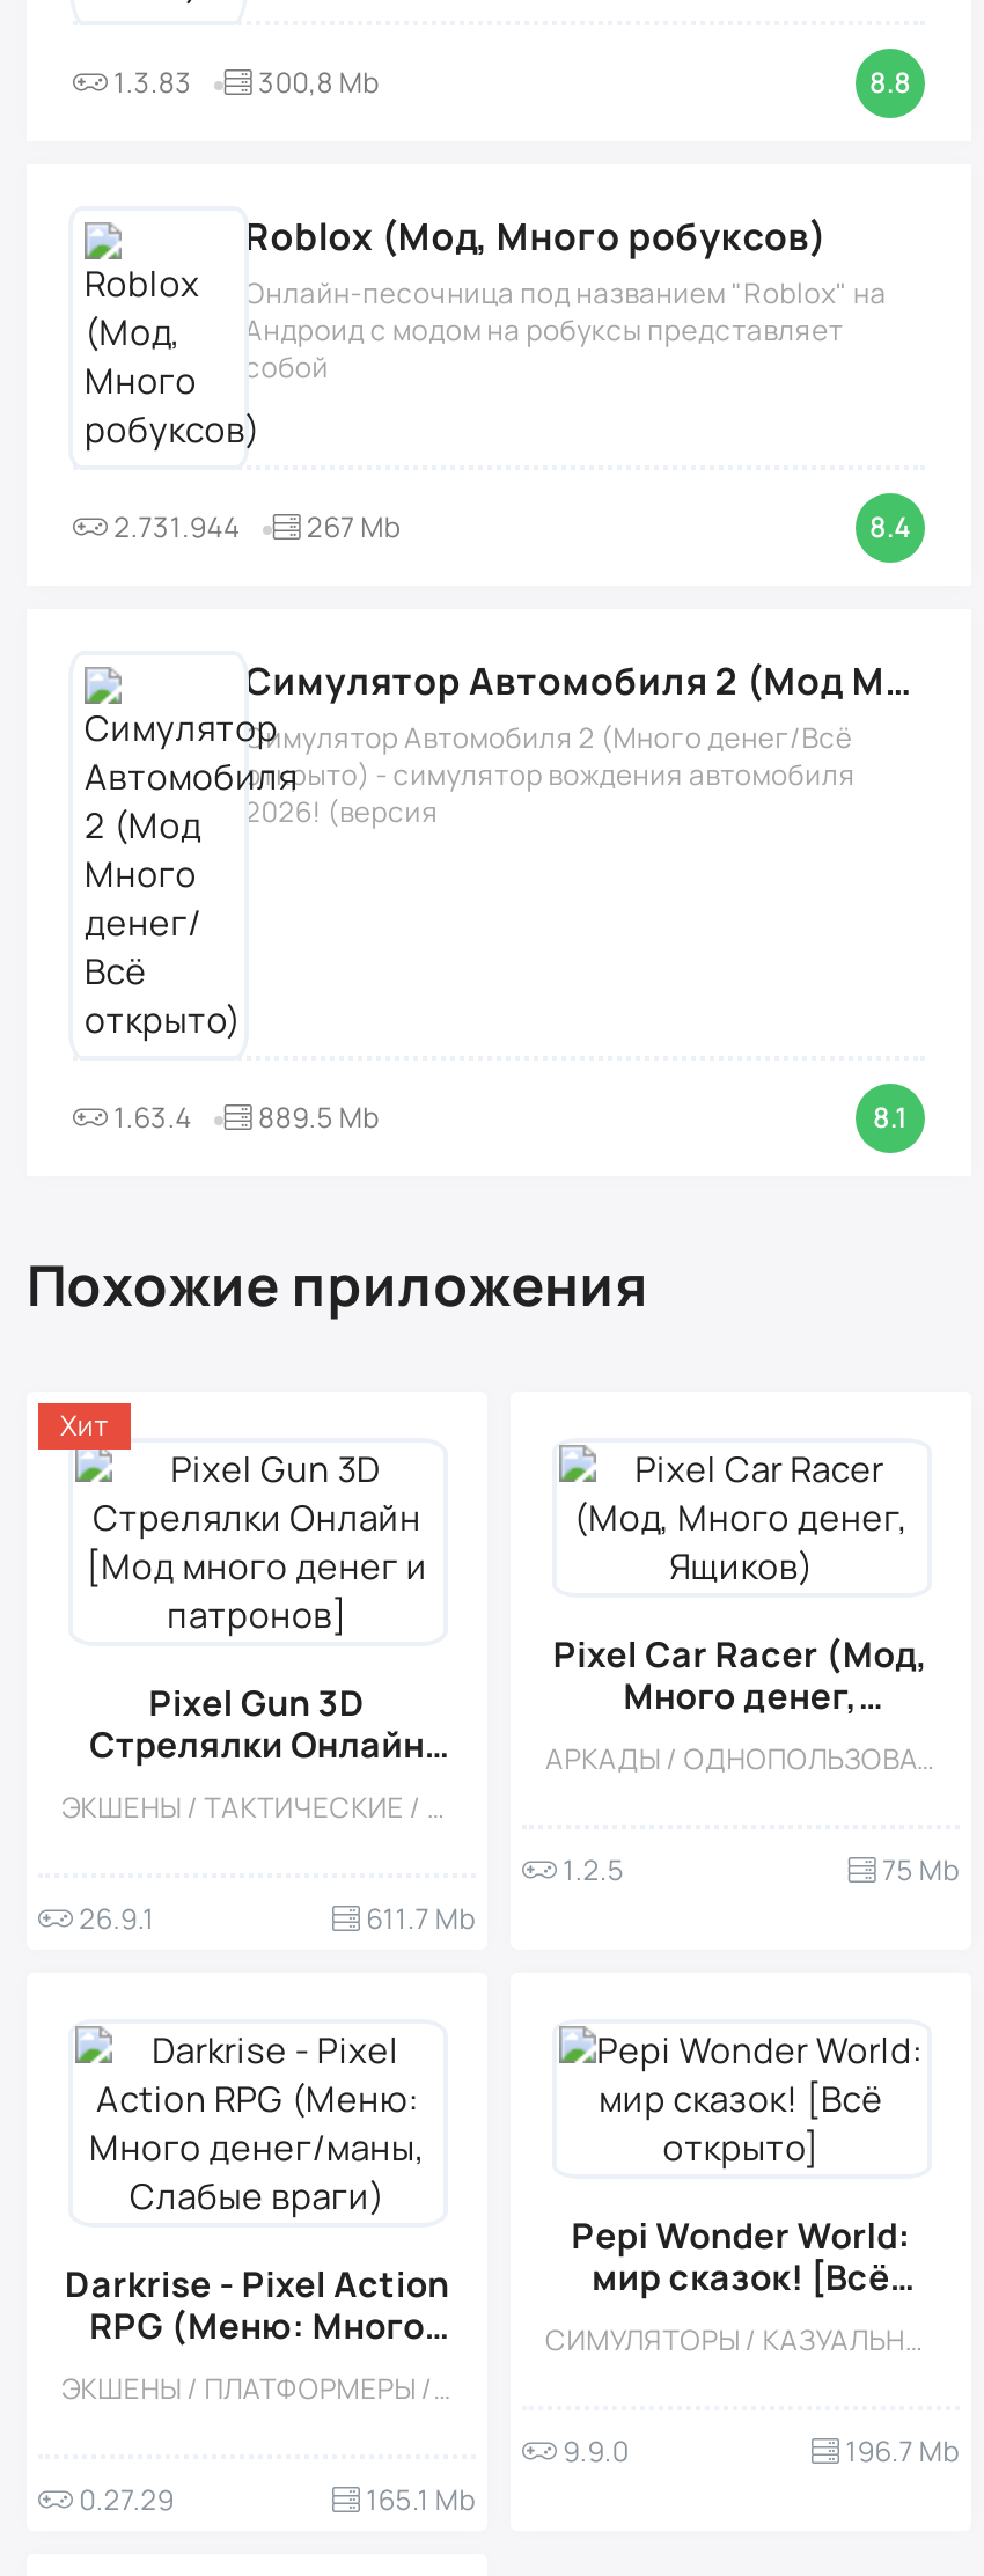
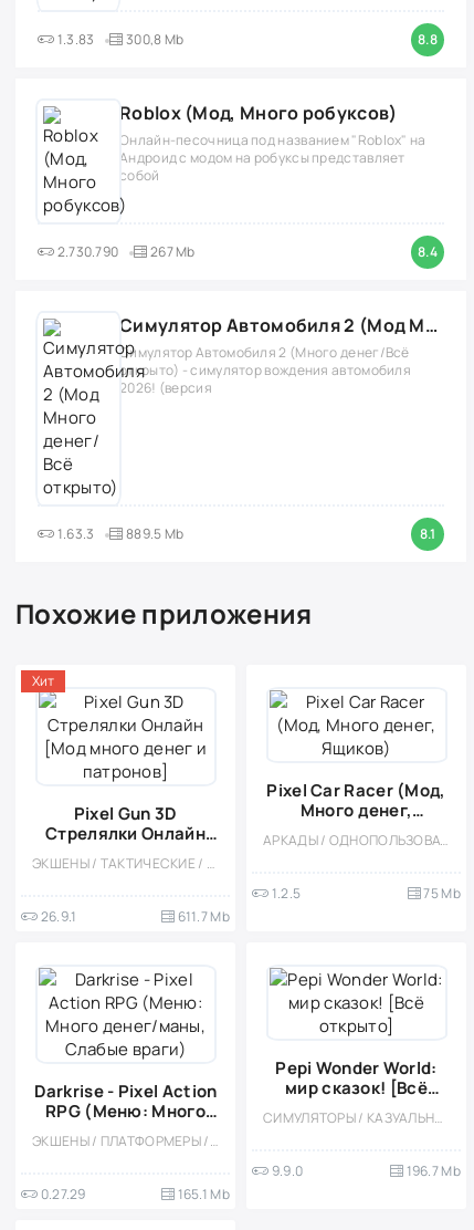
- 2.731.944 267 Mb
+ 2.730.790 267 Mb

- 1.63.4
+ 1.63.3
